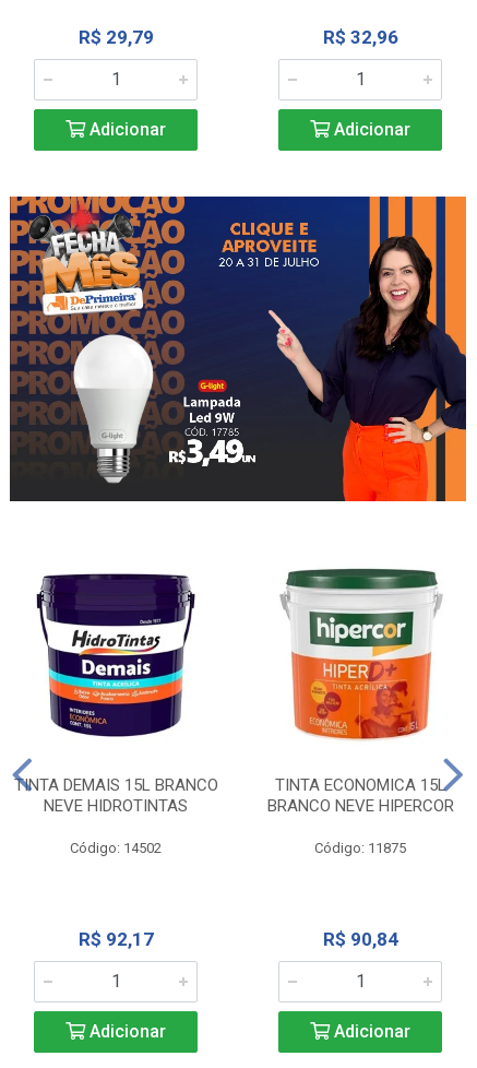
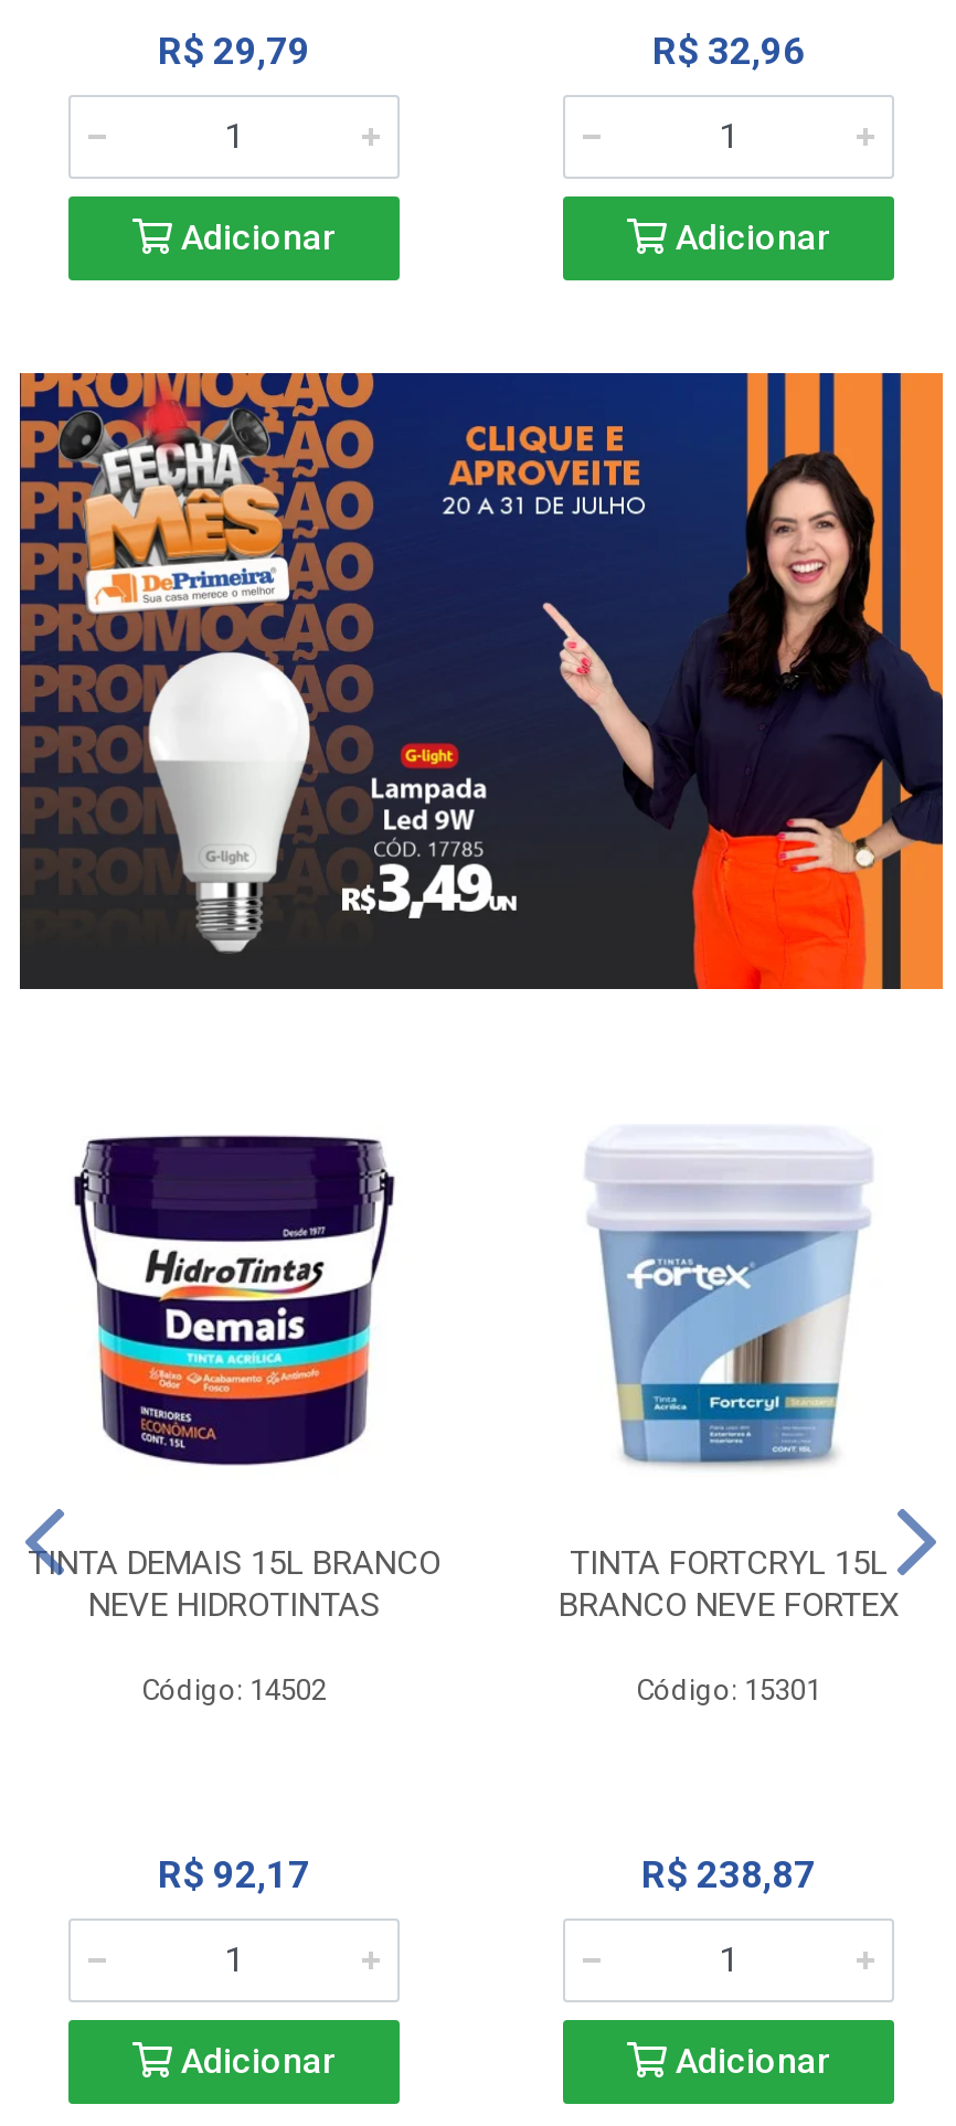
- [image]
- TINTA ECONOMICA 15L
+ [image]
+ TINTA FORTCRYL 15L

- BRANCO NEVE HIPERCOR
+ BRANCO NEVE FORTEX

- Código: 11875
+ Código: 15301

- R$ 90,84
+ R$ 238,87
